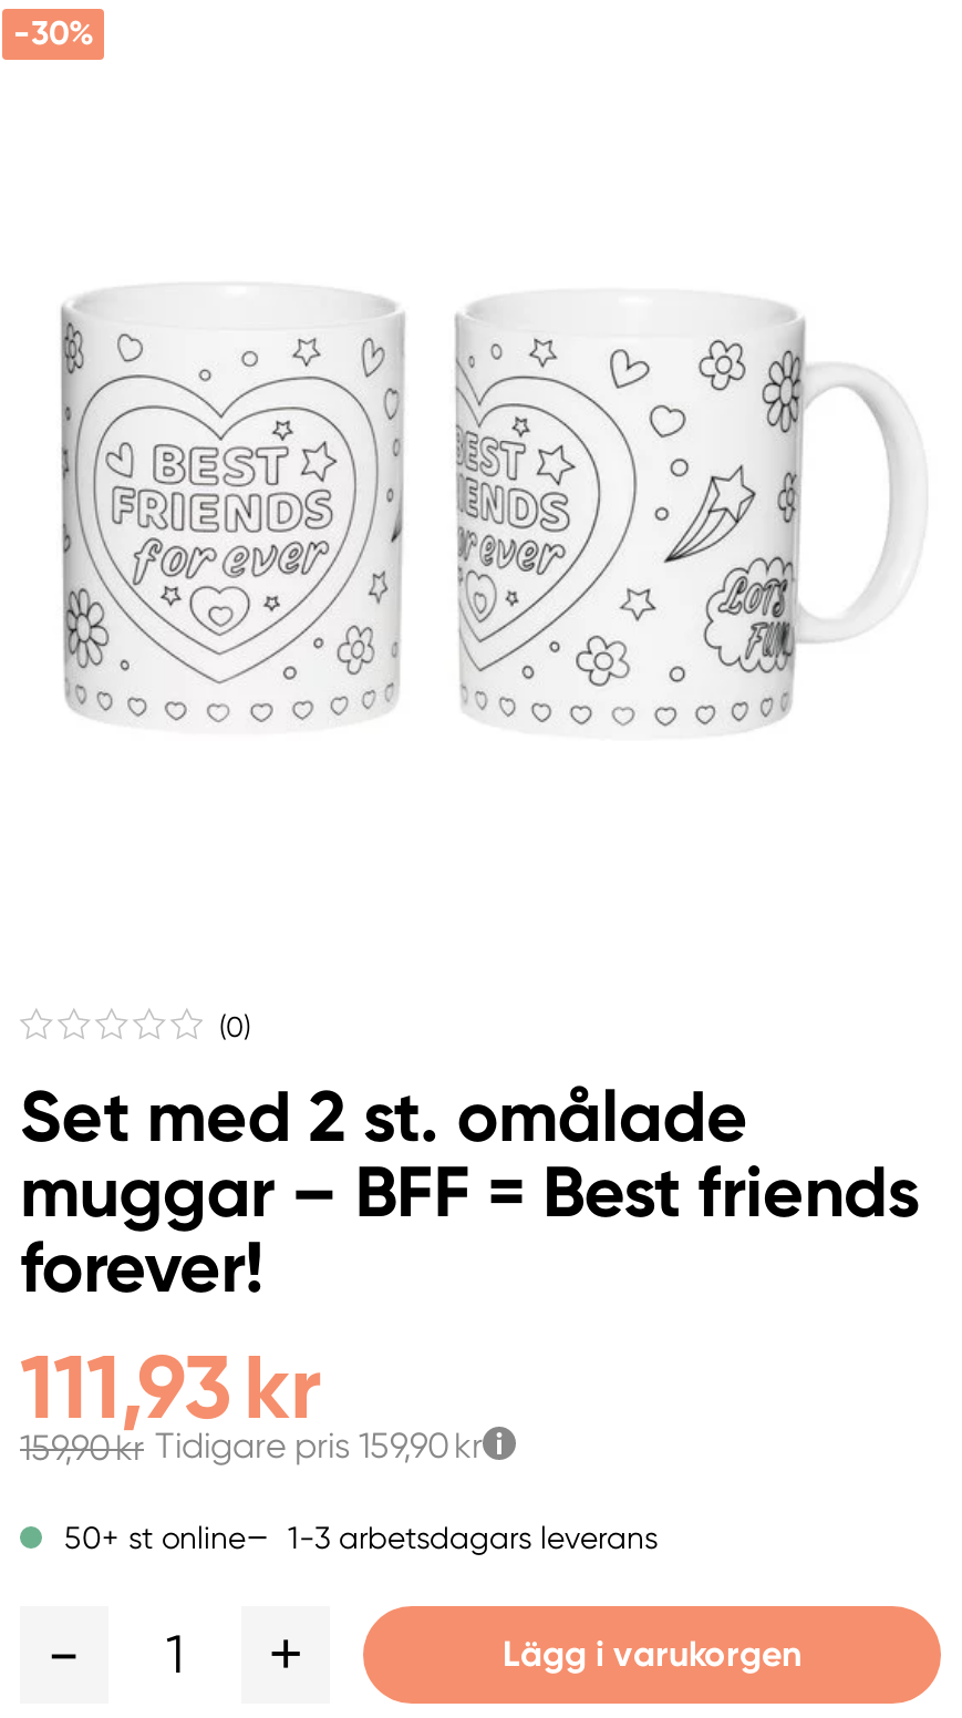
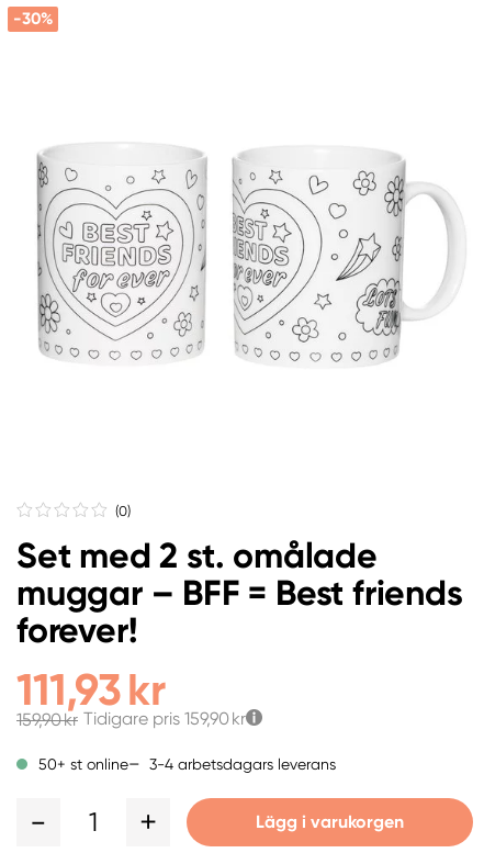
- 1-3 arbetsdagars leverans
+ 3-4 arbetsdagars leverans
